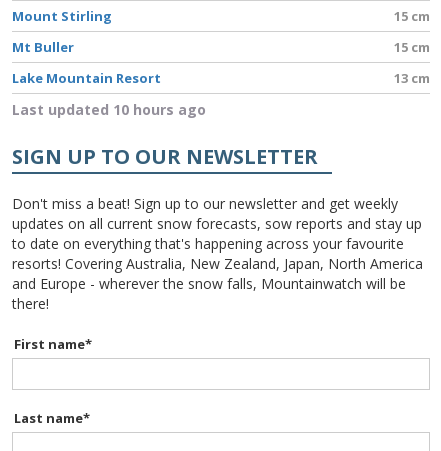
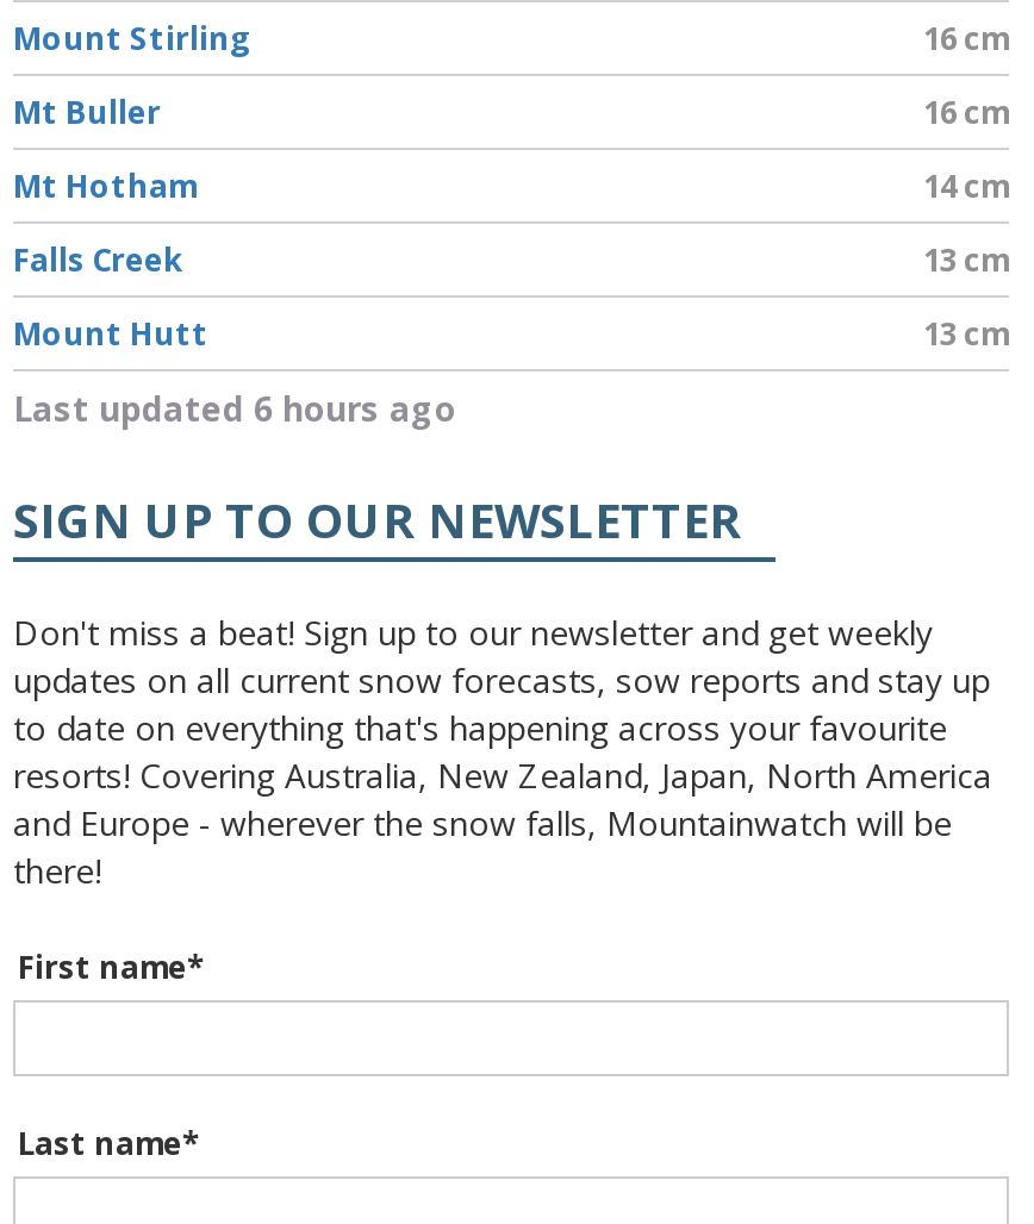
- 15 cm
+ 16 cm

- 15 cm
- Lake Mountain Resort
+ 16 cm
+ Mt Hotham
+ 14 cm
+ Falls Creek

- Last updated 10 hours ago
+ Mount Hutt
+ 13 cm
+ Last updated 6 hours ago
